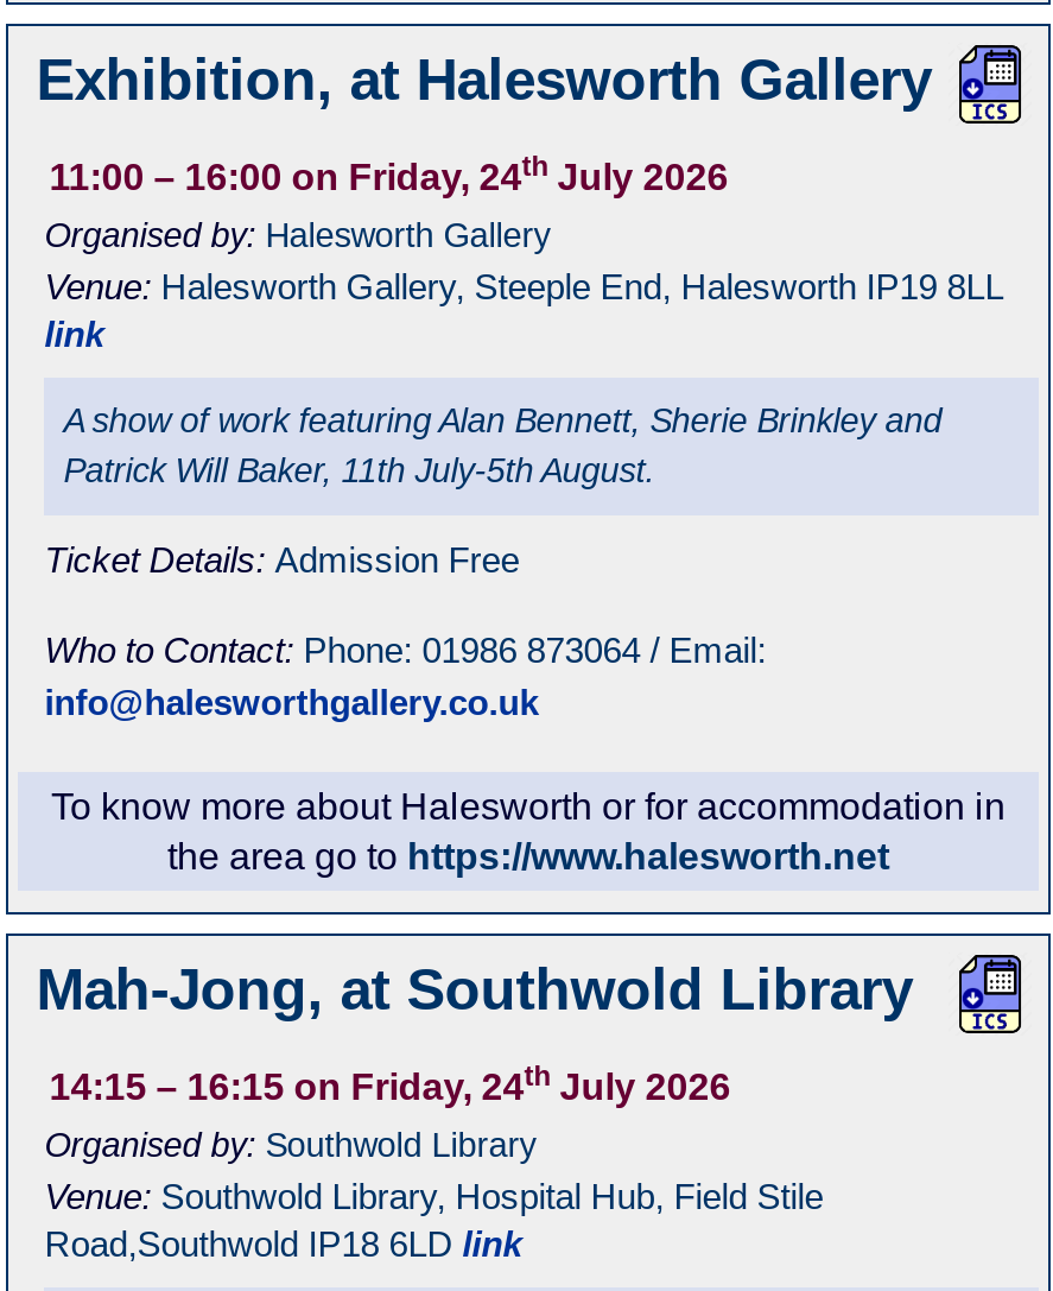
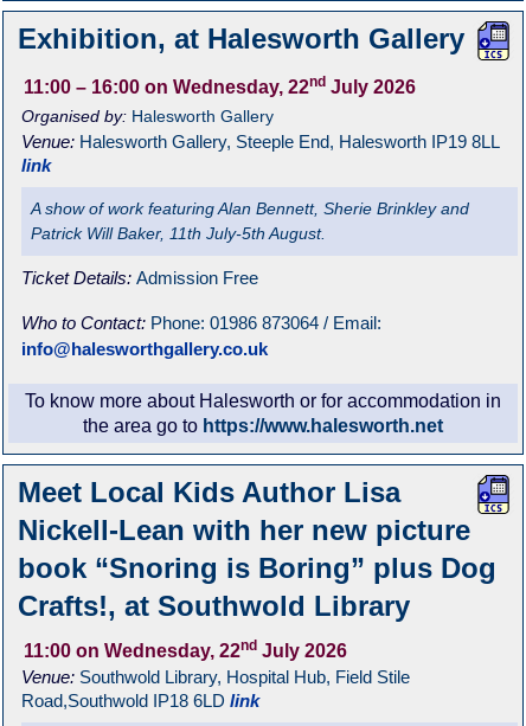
- 11:00 – 16:00 on Friday, 24th July 2026
+ 11:00 – 16:00 on Wednesday, 22nd July 2026

- Mah-Jong, at Southwold Library
+ Meet Local Kids Author Lisa
+ Nickell-Lean with her new picture
+ book “Snoring is Boring” plus Dog
+ Crafts!, at Southwold Library

- 14:15 – 16:15 on Friday, 24th July 2026
- Organised by: Southwold Library
+ 11:00 on Wednesday, 22nd July 2026
